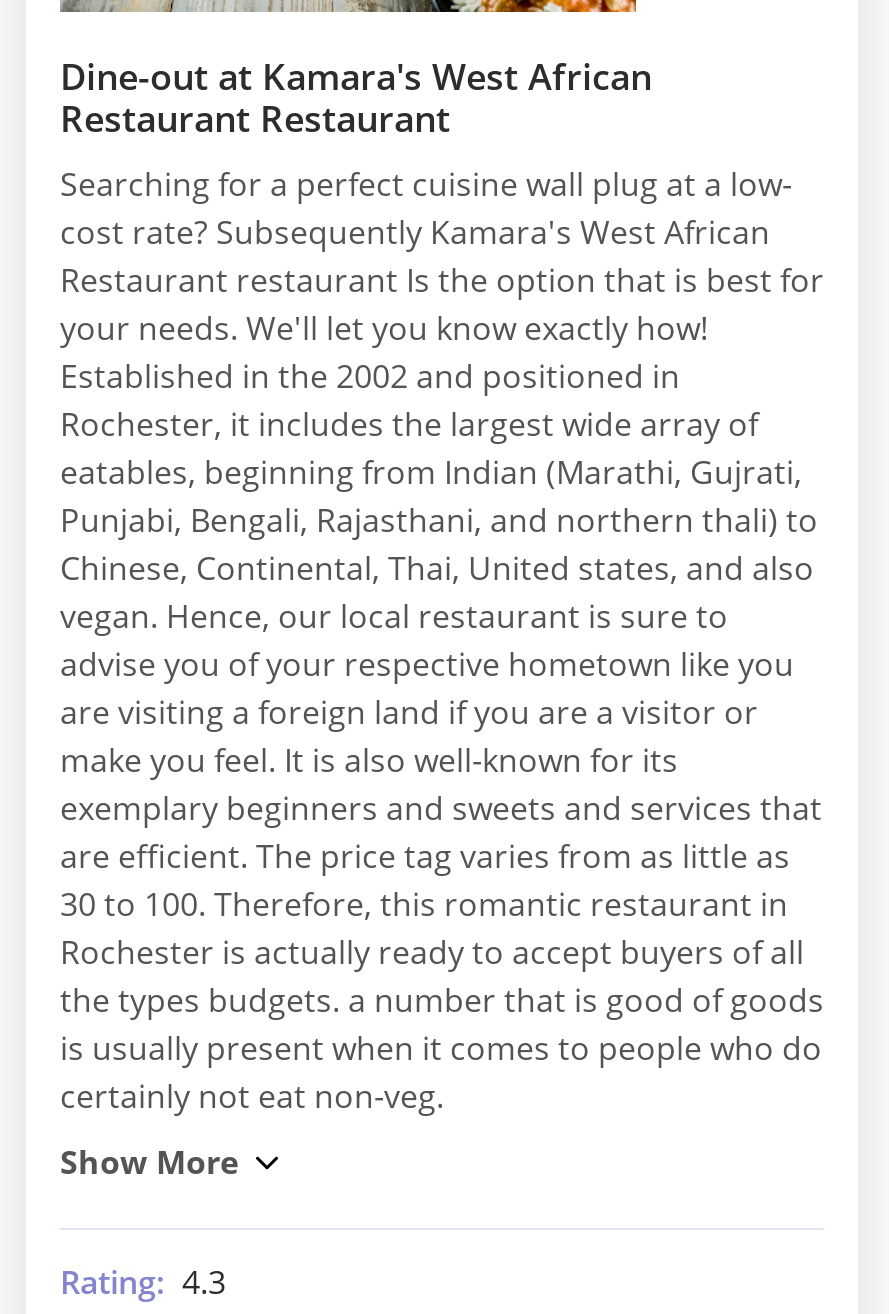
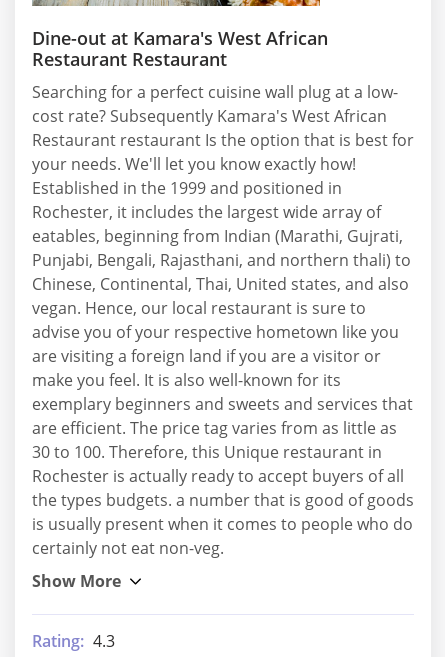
- Established in the 2002 and positioned in
+ Established in the 1999 and positioned in

- 30 to 100. Therefore, this romantic restaurant in
+ 30 to 100. Therefore, this Unique restaurant in
